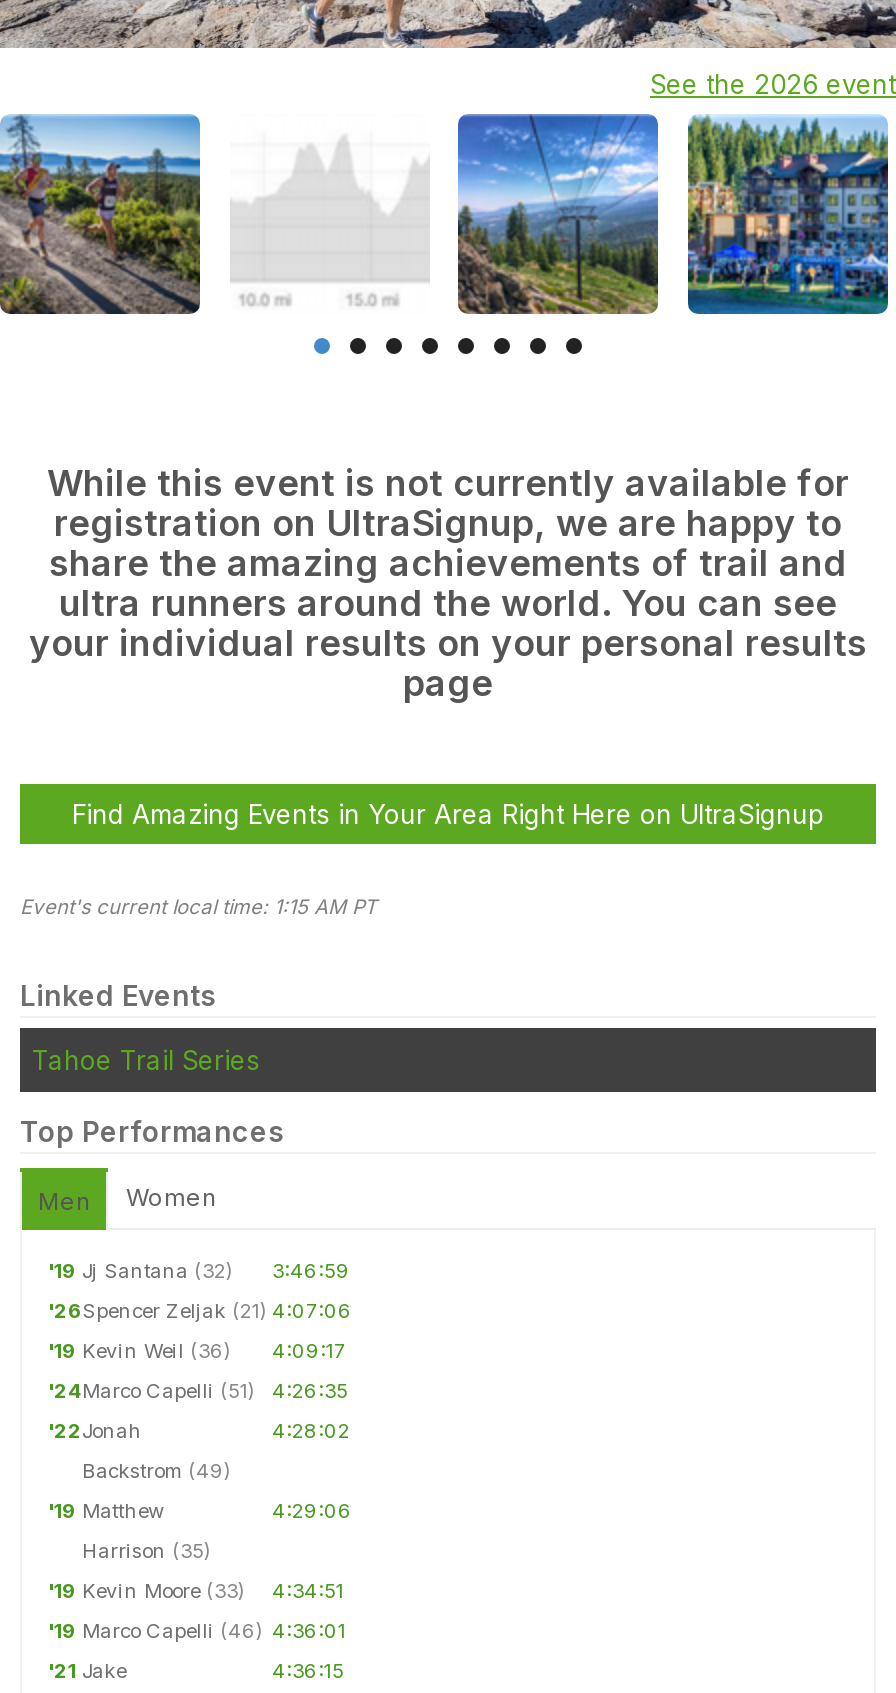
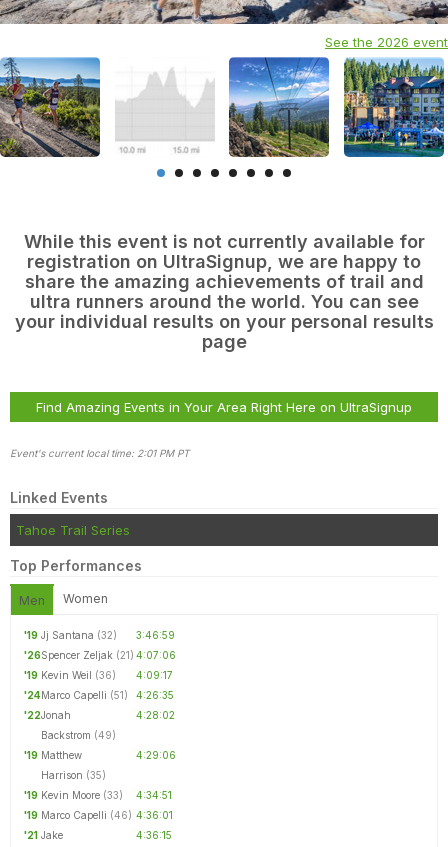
- Event's current local time: 1:15 AM PT
+ Event's current local time: 2:01 PM PT
